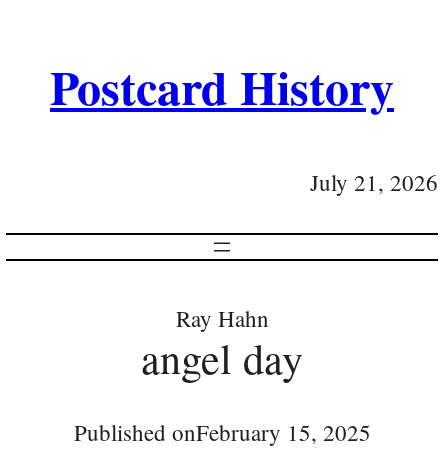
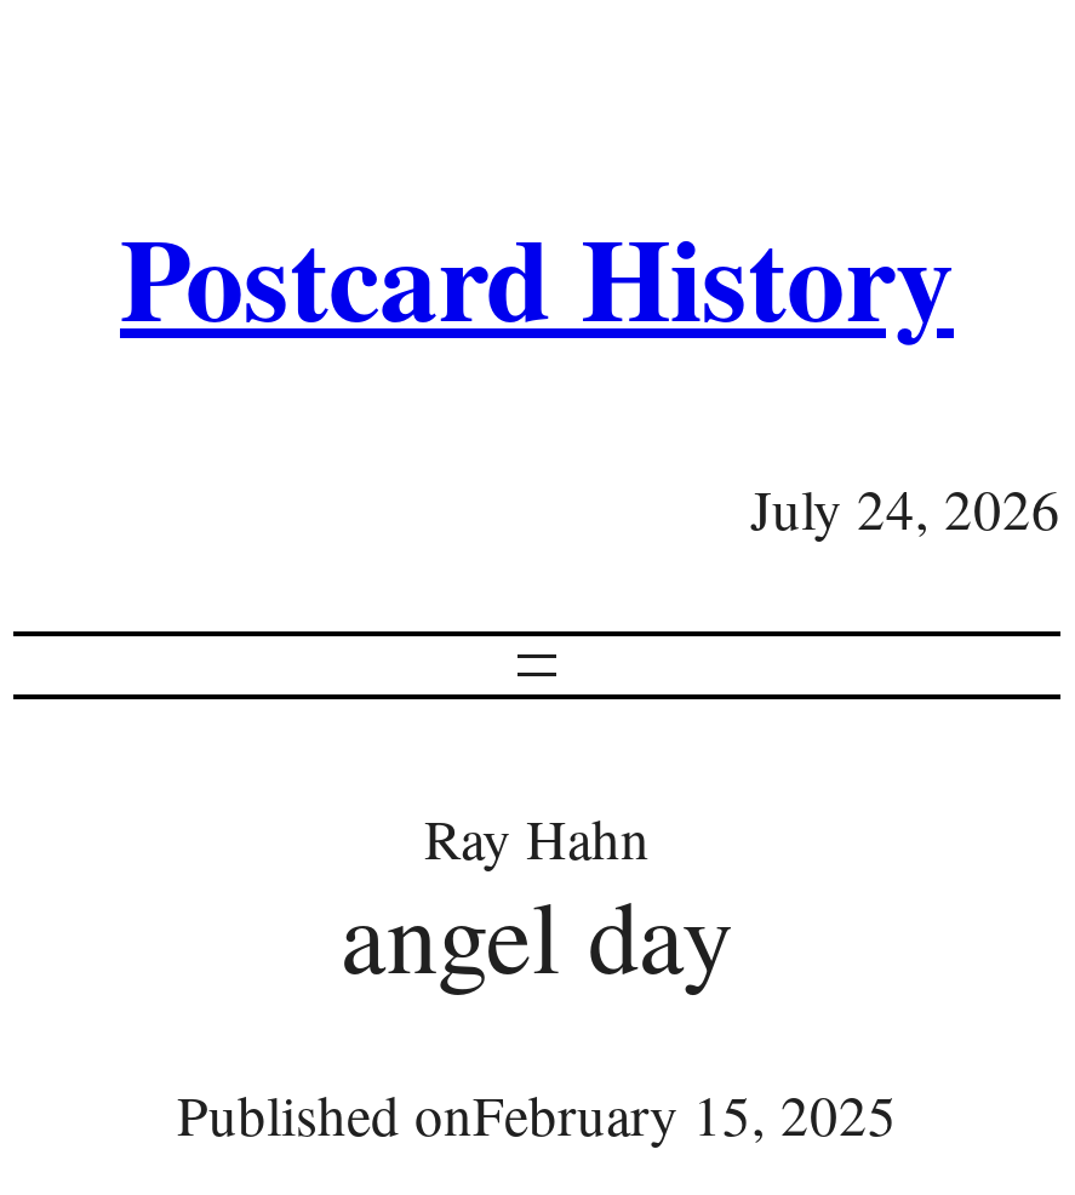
- July 21, 2026
+ July 24, 2026
